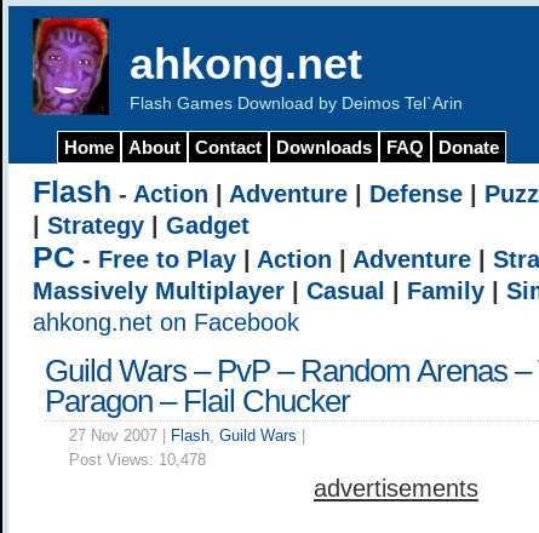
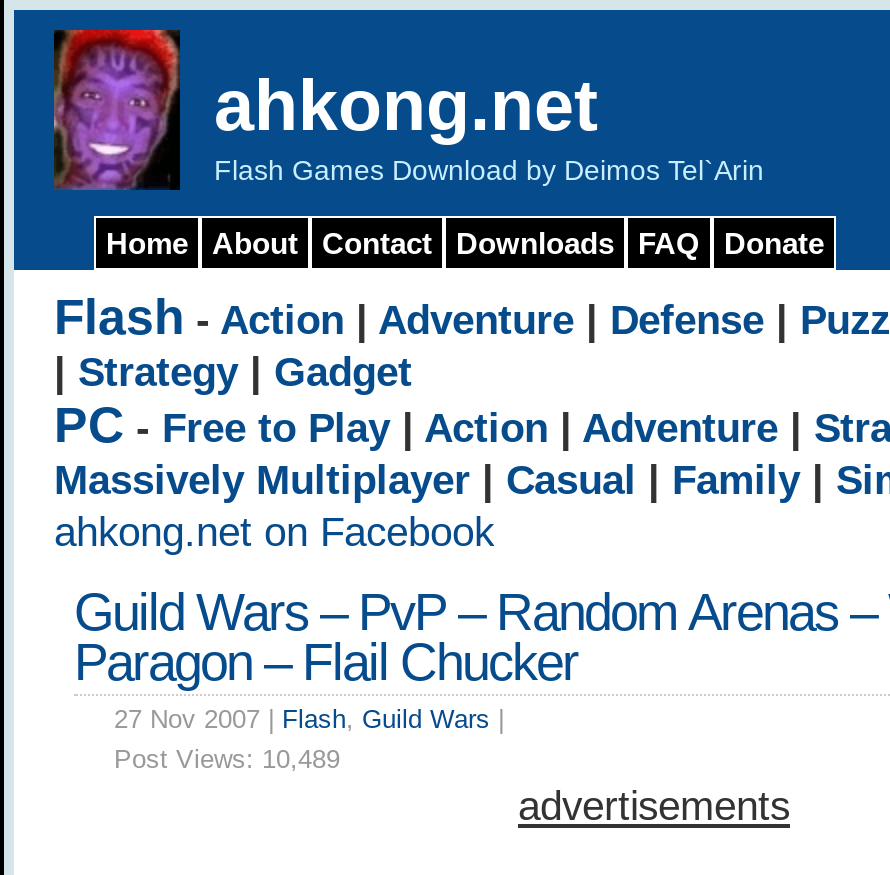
- Post Views: 10,478
+ Post Views: 10,489
